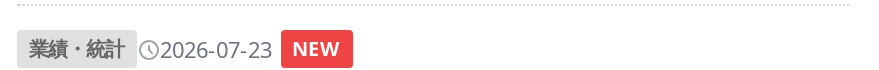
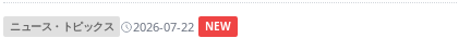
- 業績・統計
- 2026-07-23
+ ニュース・トピックス
+ 2026-07-22
